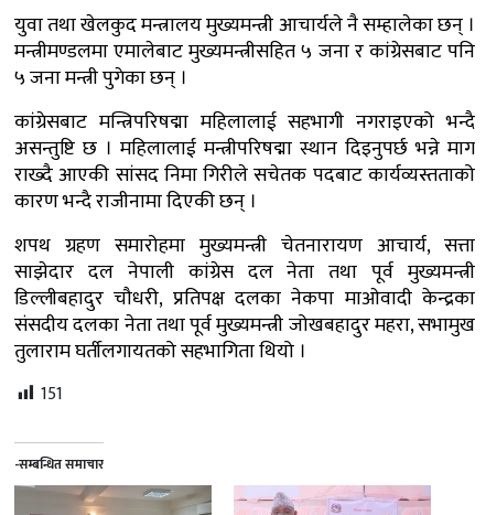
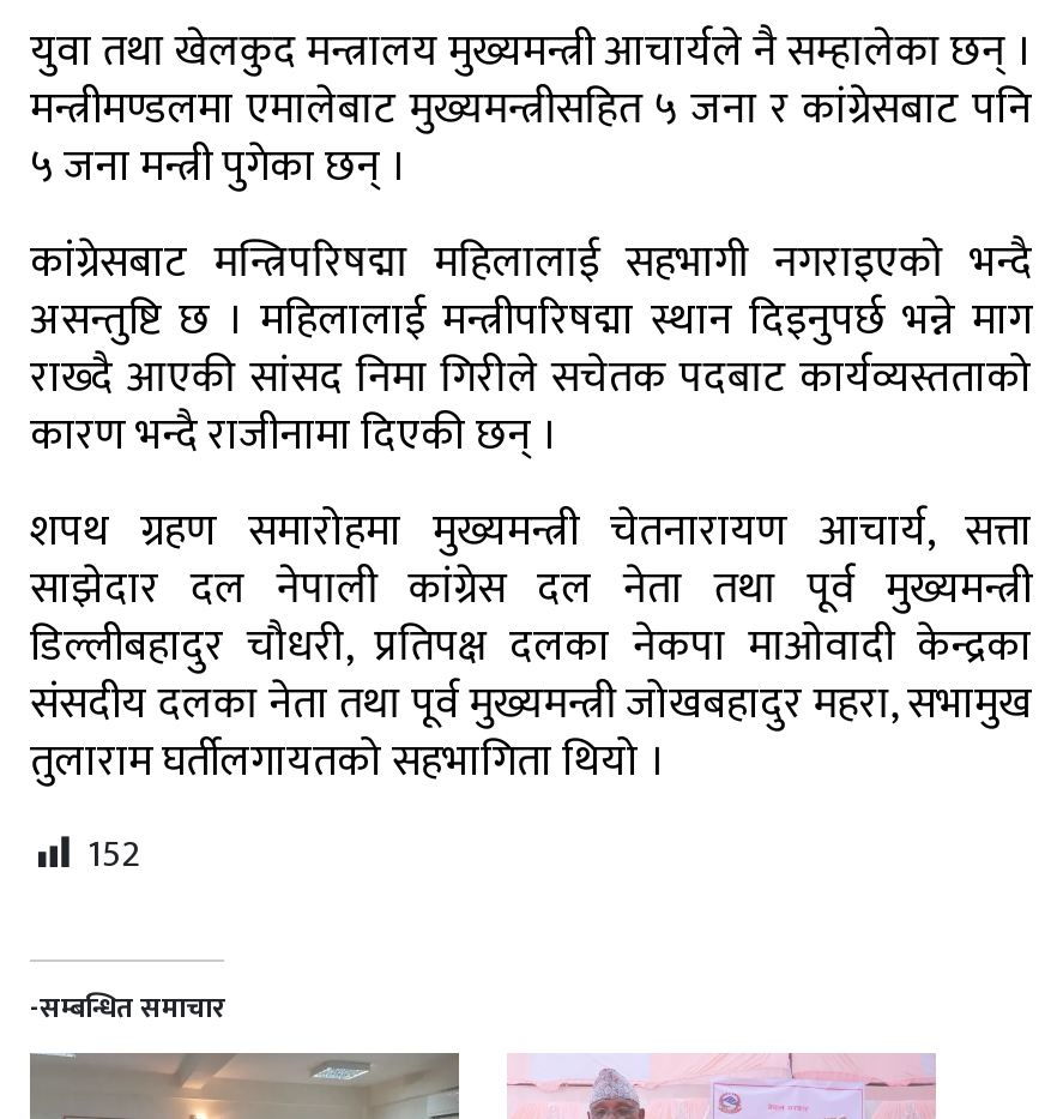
- 151
+ 152
